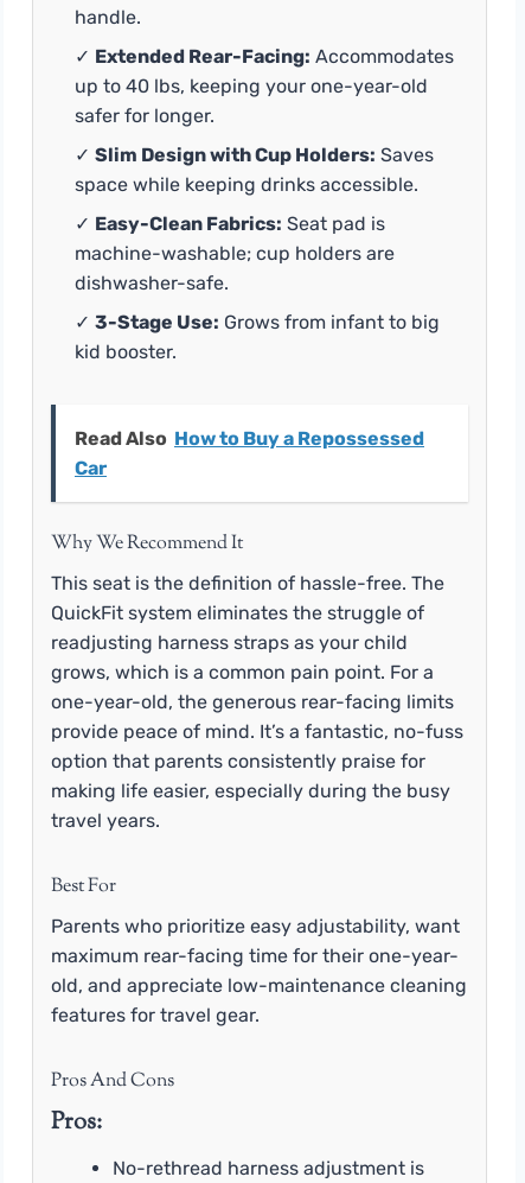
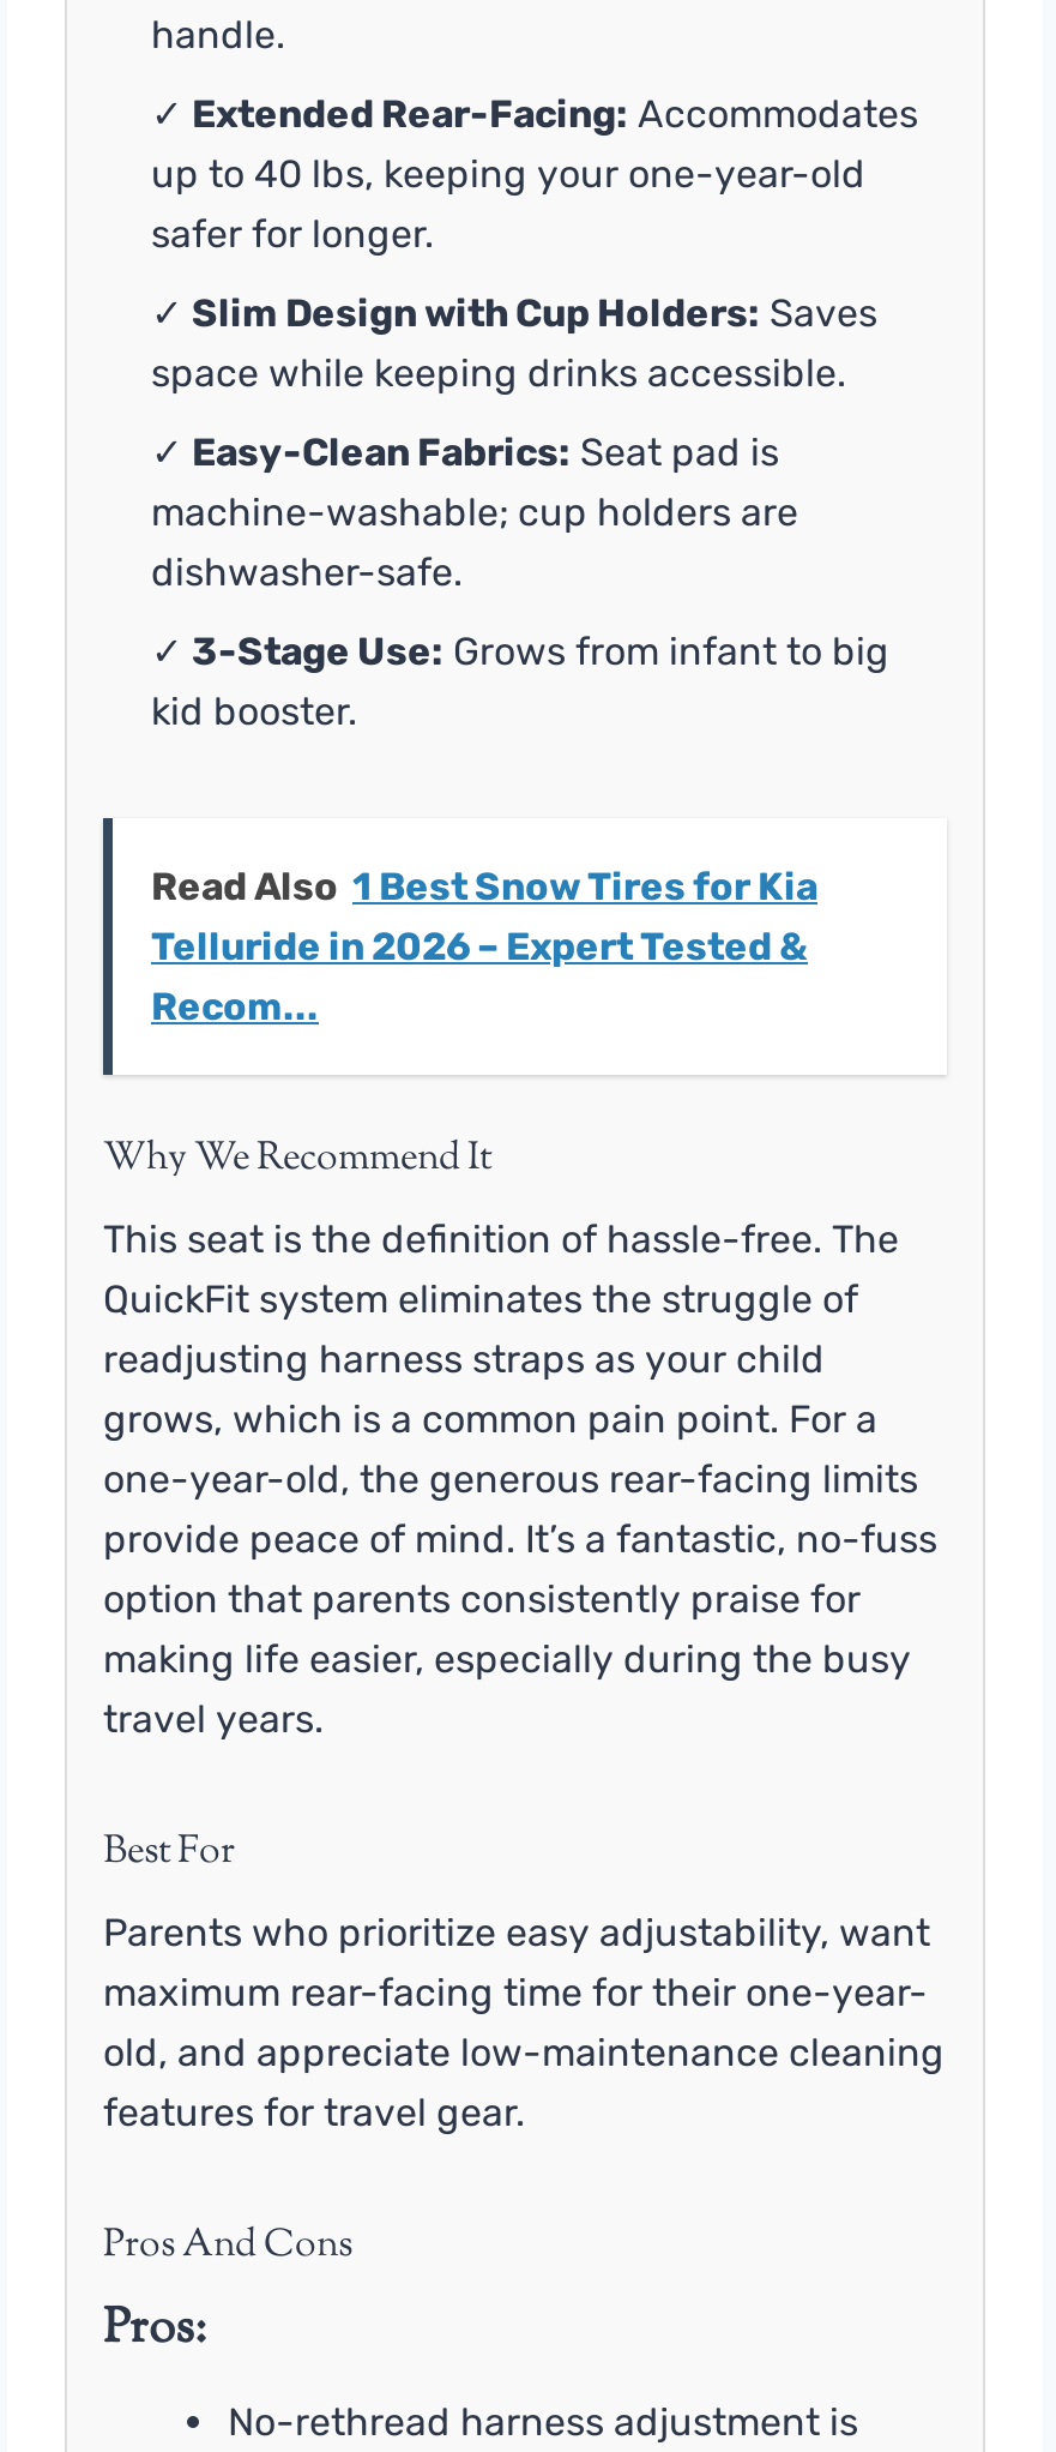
- Read Also How to Buy a Repossessed
- Car
+ Read Also 1 Best Snow Tires for Kia
+ Telluride in 2026 – Expert Tested &
+ Recom...
